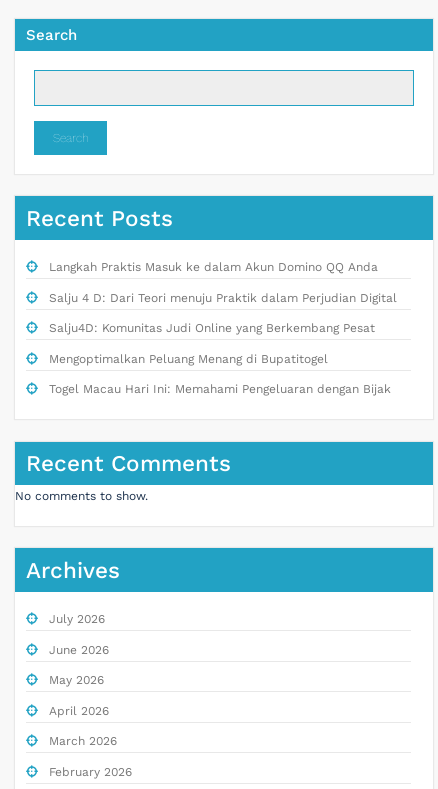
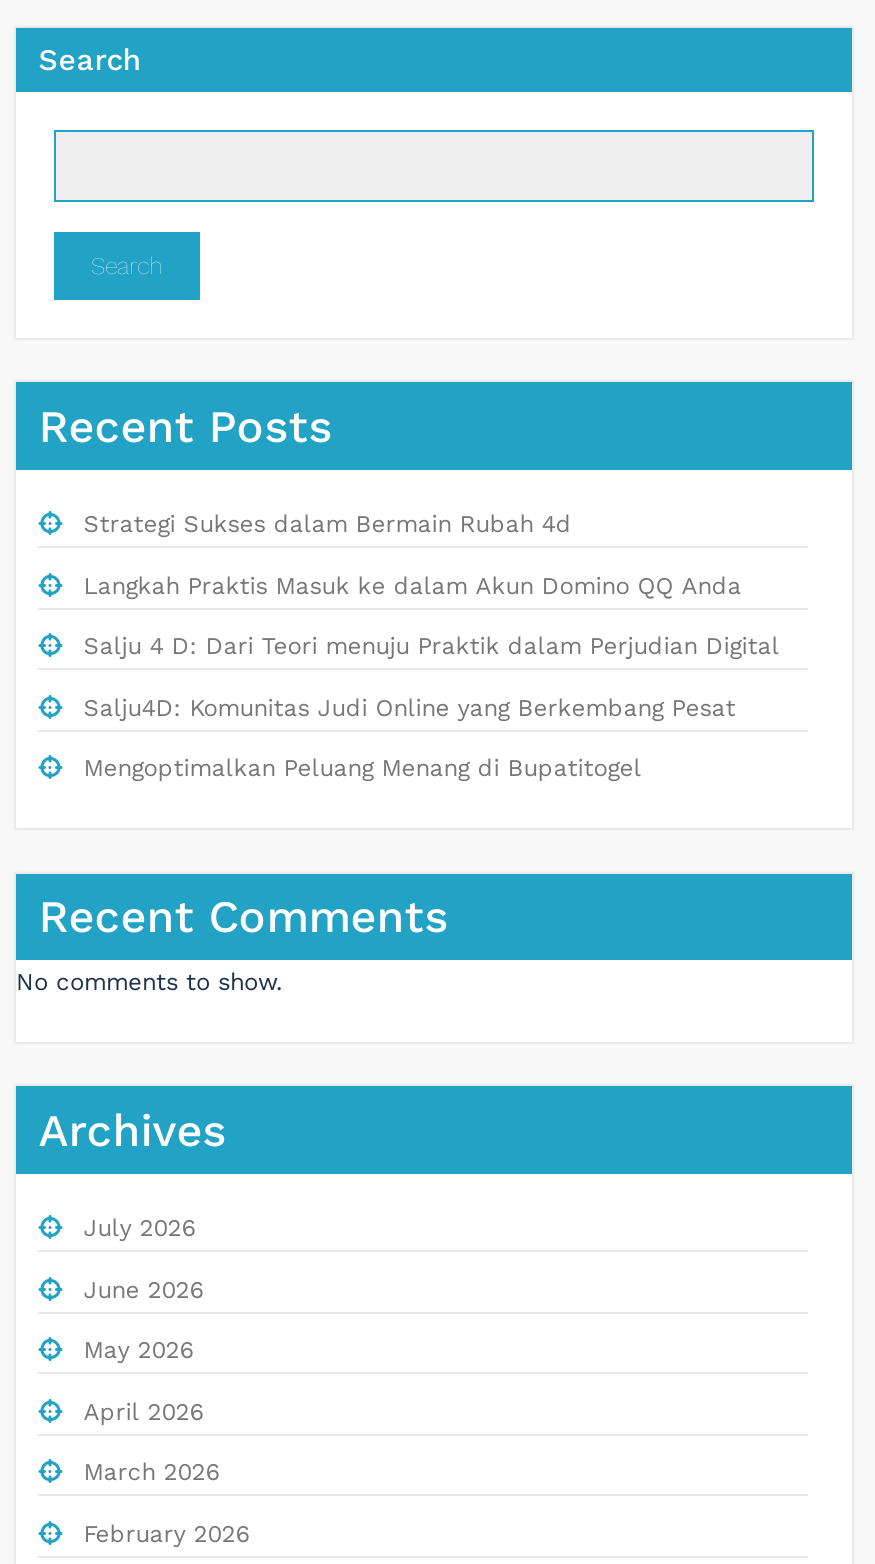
+ Strategi Sukses dalam Bermain Rubah 4d

moved down: Langkah Praktis Masuk ke dalam Akun Domino QQ Anda | Salju 4 D: Dari Teori menuju Praktik dalam Perjudian Digital | Salju4D: Komunitas Judi Online yang Berkembang Pesat | Mengoptimalkan Peluang Menang di Bupatitogel

- Togel Macau Hari Ini: Memahami Pengeluaran dengan Bijak
